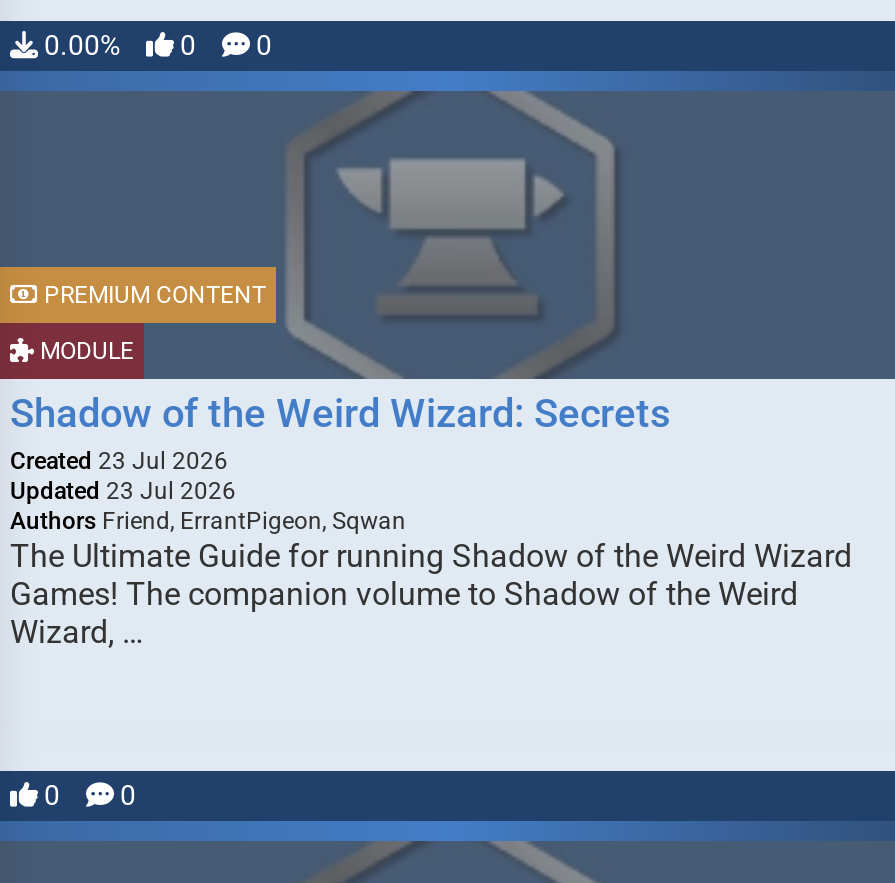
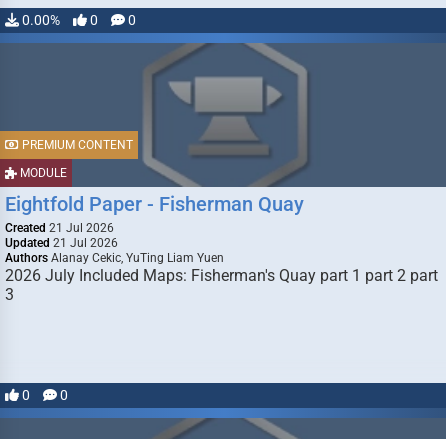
- Shadow of the Weird Wizard: Secrets
- Created 23 Jul 2026
- Updated 23 Jul 2026
- Authors Friend, ErrantPigeon, Sqwan
- The Ultimate Guide for running Shadow of the Weird Wizard
- Games! The companion volume to Shadow of the Weird
- Wizard, …
+ Eightfold Paper - Fisherman Quay
+ Created 21 Jul 2026
+ Updated 21 Jul 2026
+ Authors Alanay Cekic, YuTing Liam Yuen
+ 2026 July Included Maps: Fisherman's Quay part 1 part 2 part
+ 3
